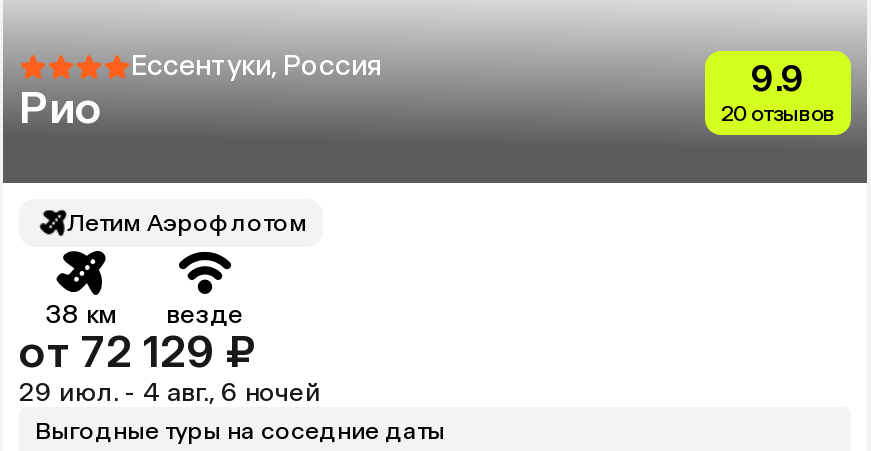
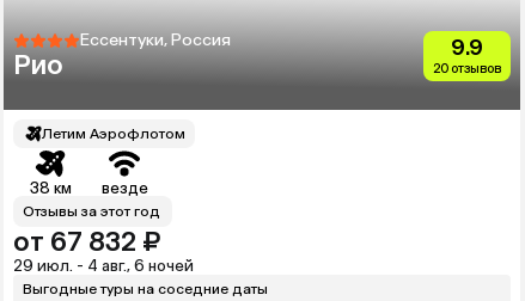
- от 72 129 ₽
+ Отзывы за этот год
+ от 67 832 ₽
